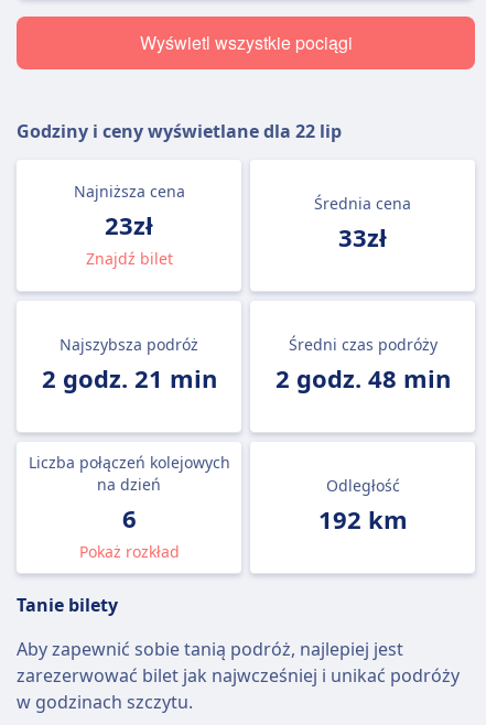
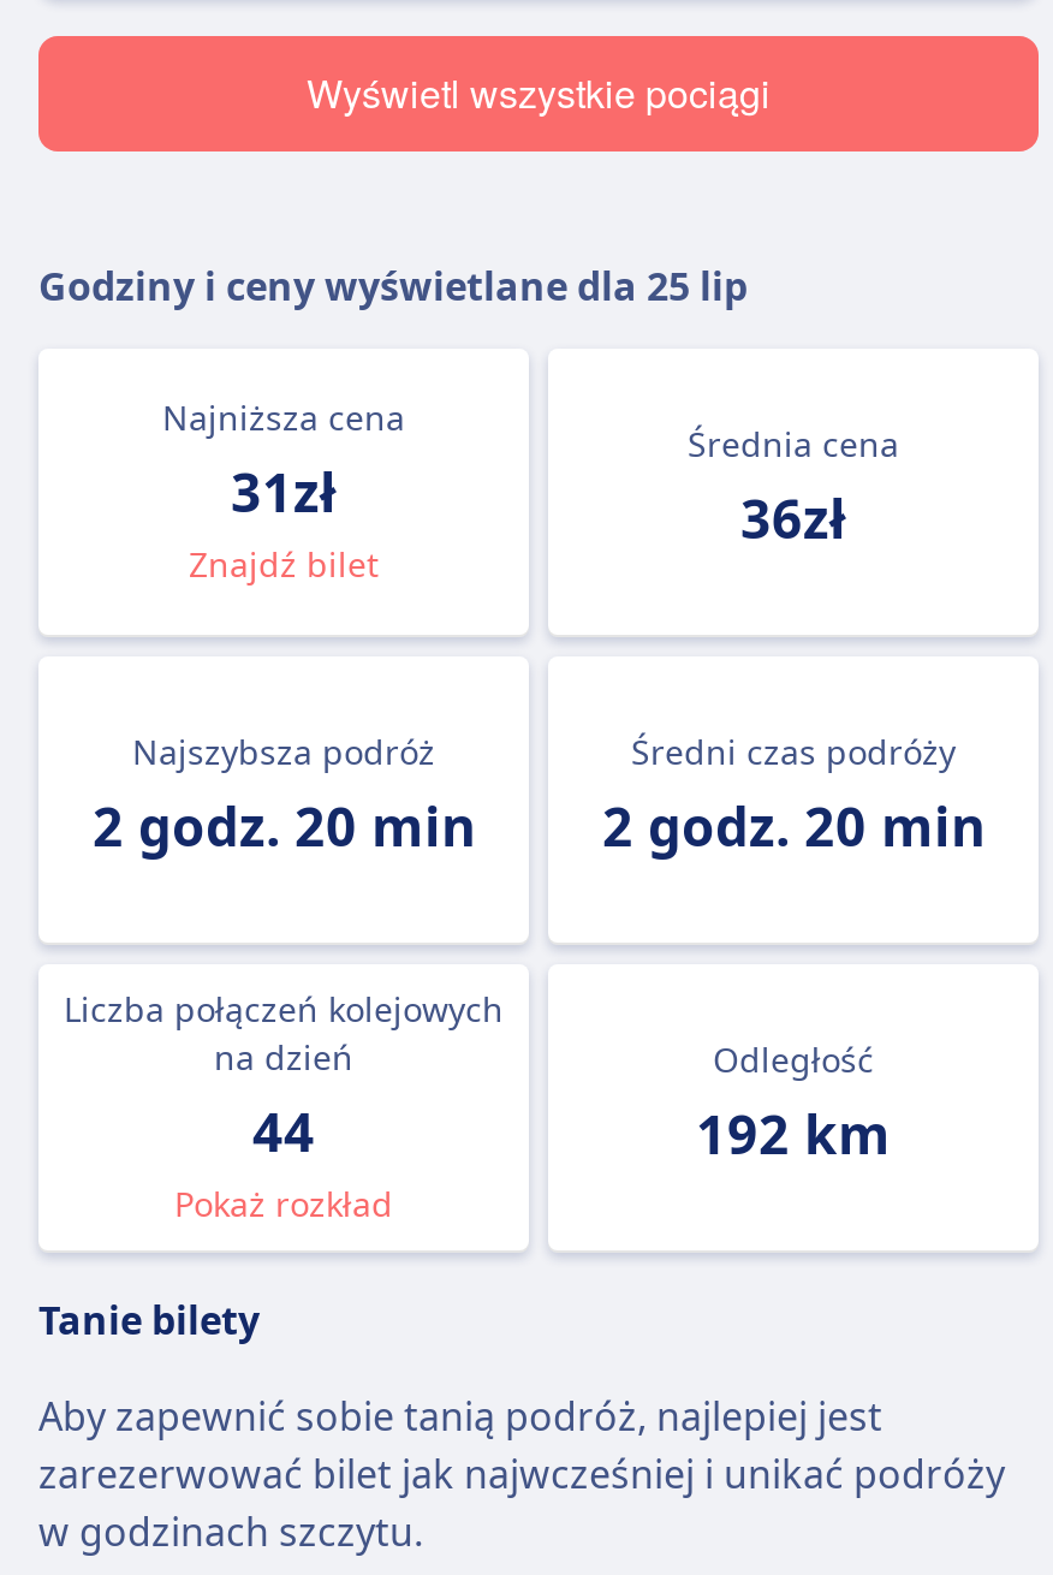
- Godziny i ceny wyświetlane dla 22 lip
+ Godziny i ceny wyświetlane dla 25 lip

- 23zł
+ 31zł

- 33zł
+ 36zł

- 2 godz. 21 min
+ 2 godz. 20 min

- 2 godz. 48 min
+ 2 godz. 20 min

- 6
+ 44
